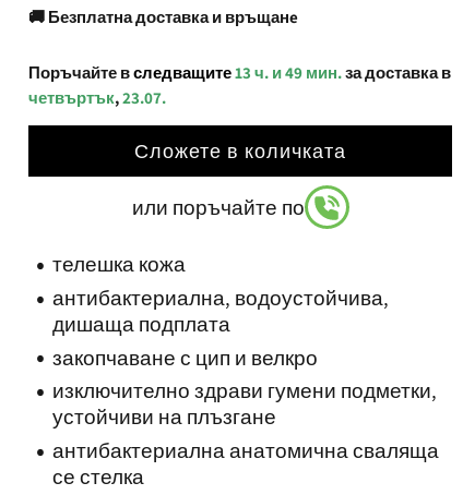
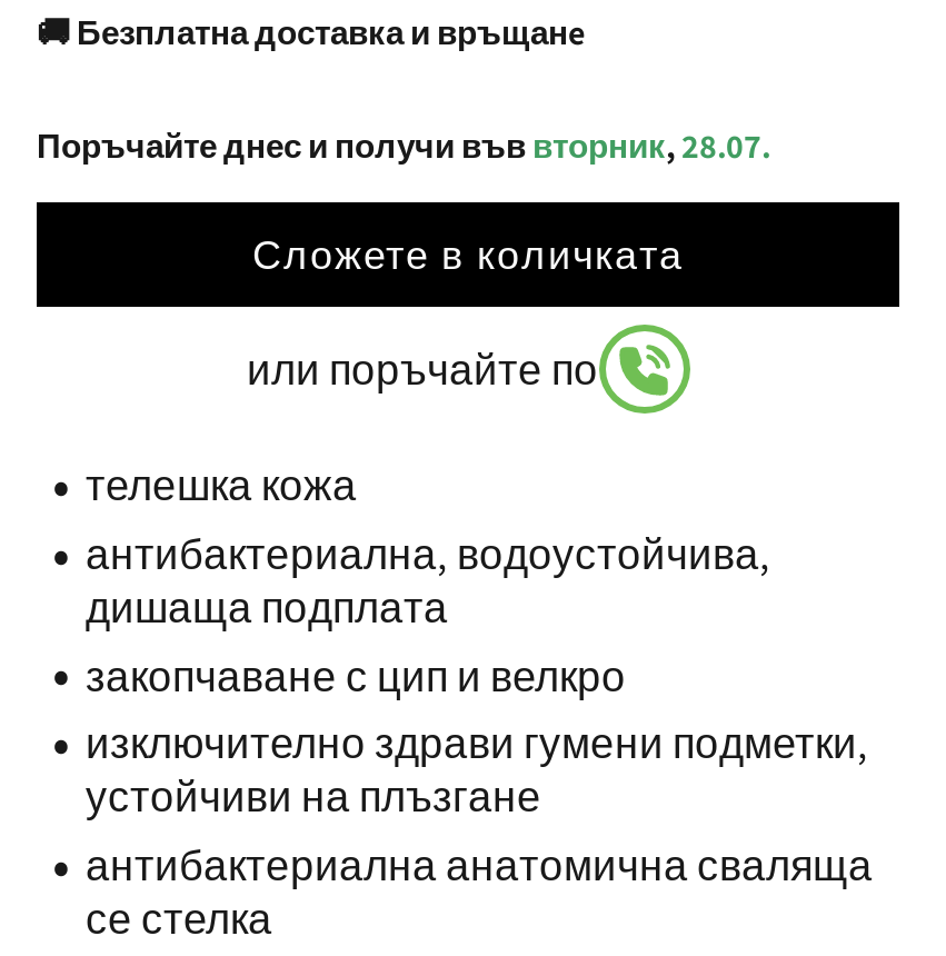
- Поръчайте в следващите 13 ч. и 49 мин. за доставка в
- четвъртък, 23.07.
+ Поръчайтеднес и получи във вторник, 28.07.
